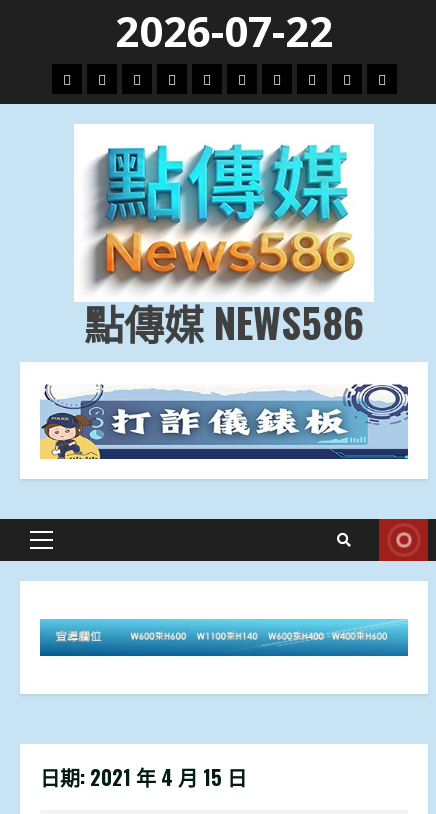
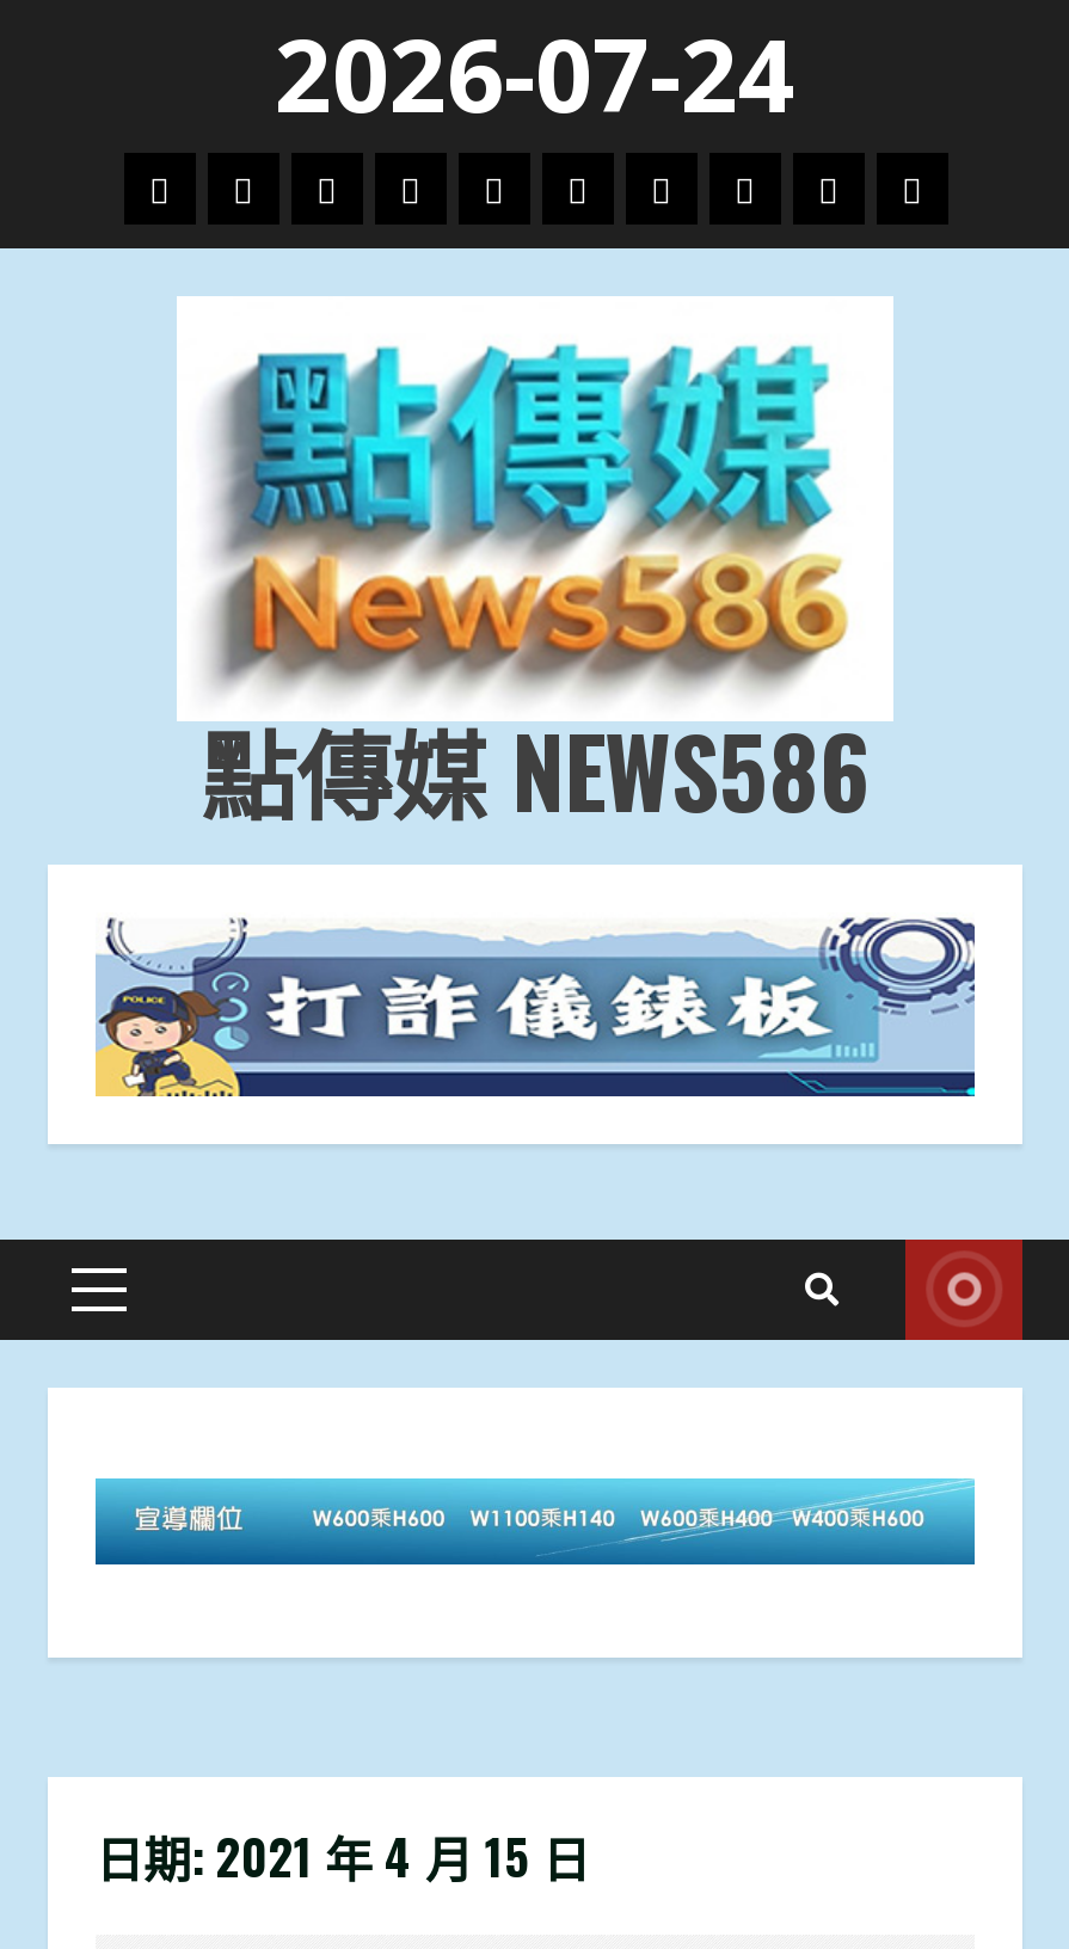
- 2026-07-22
+ 2026-07-24
